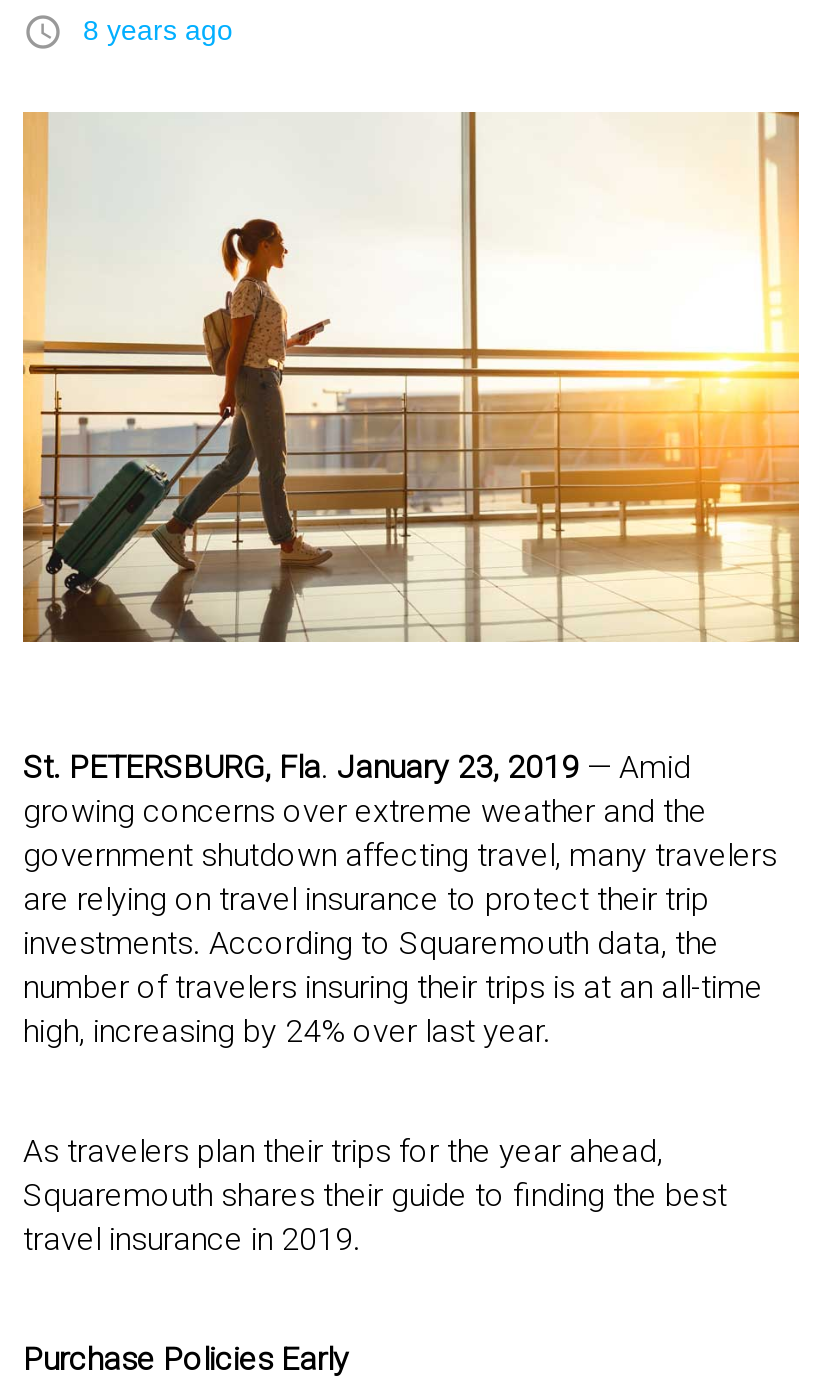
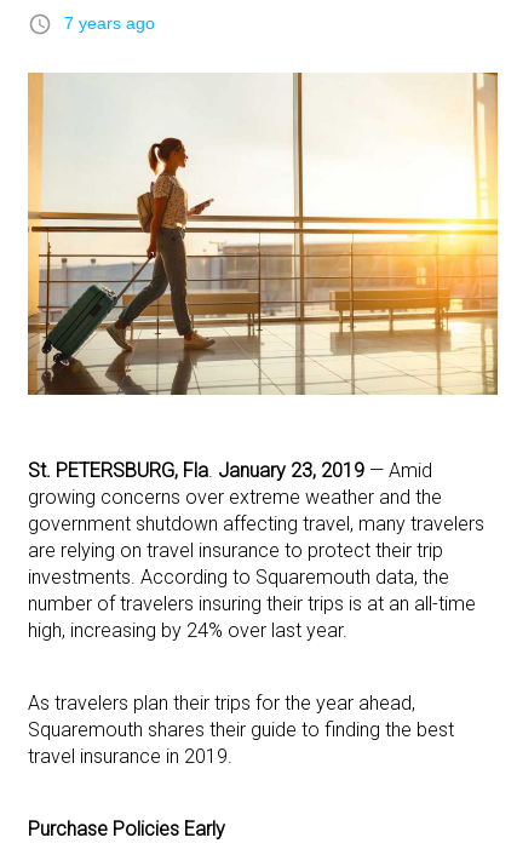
- 8 years ago
+ 7 years ago
